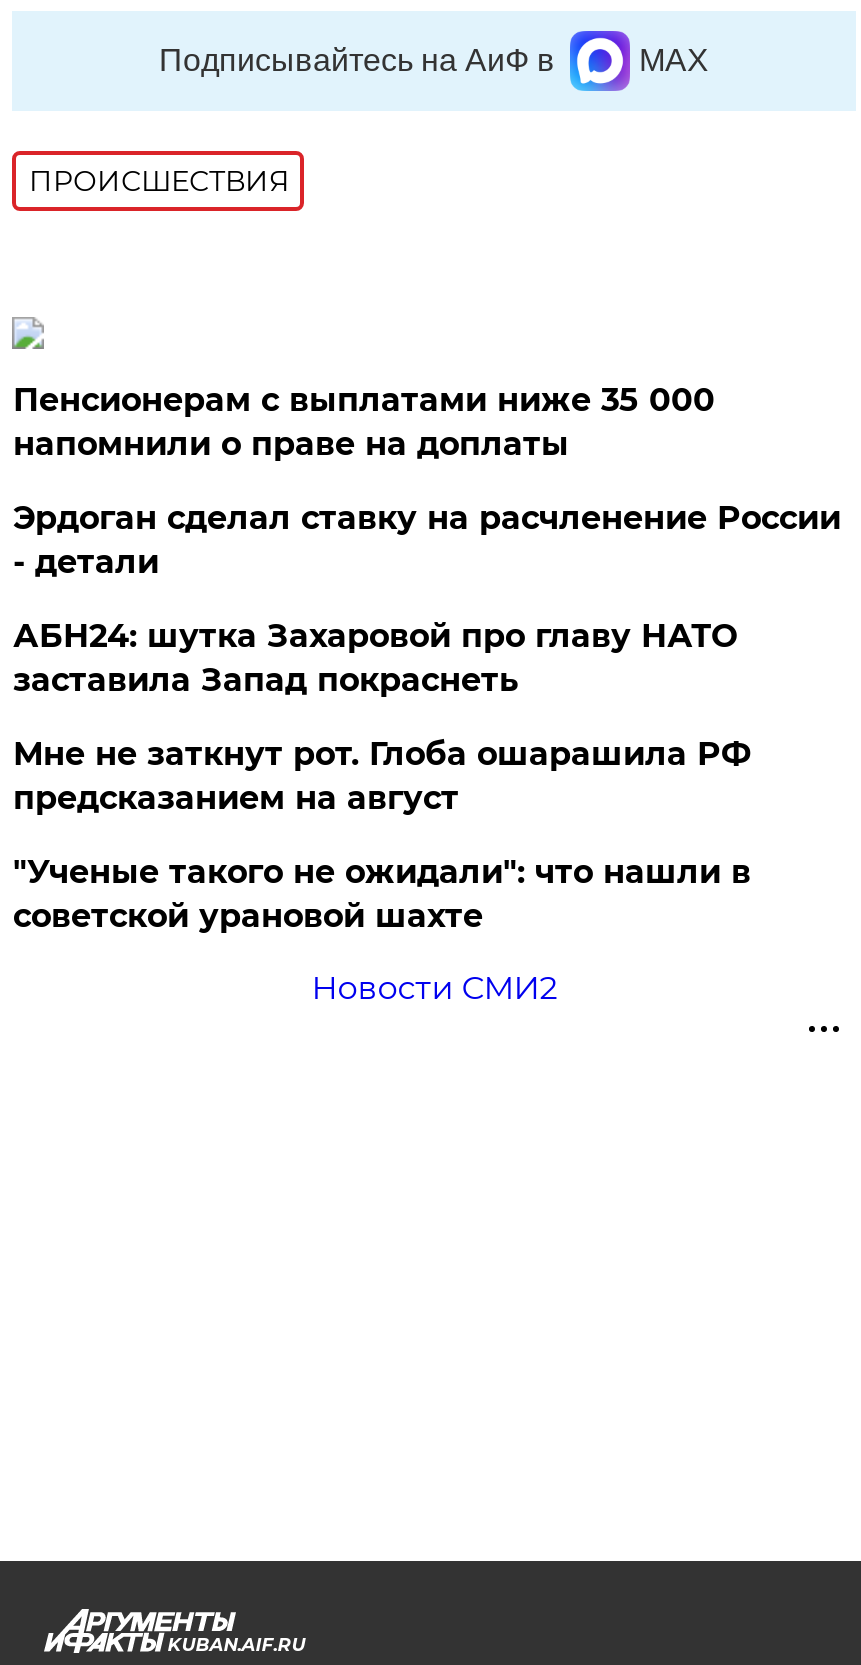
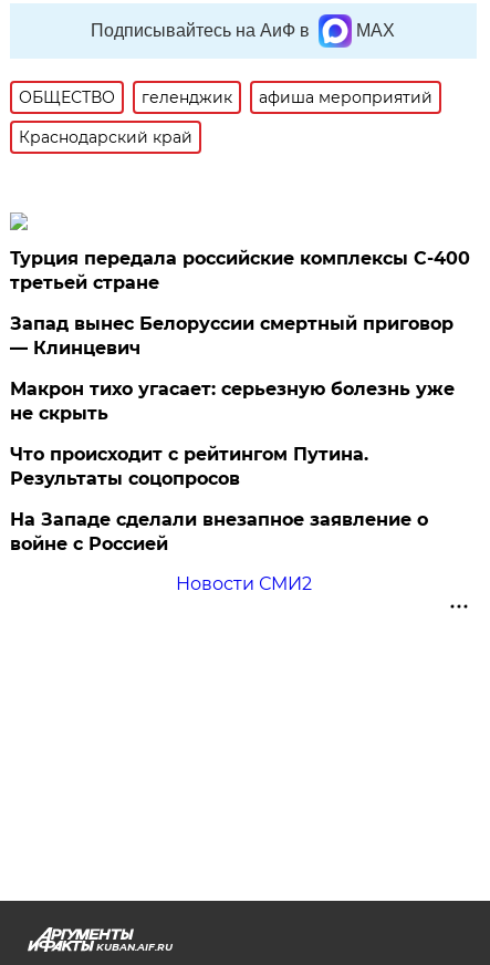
- ПРОИСШЕСТВИЯ
+ ОБЩЕСТВО
+ геленджик
+ афиша мероприятий
+ Краснодарский край

- Пенсионерам с выплатами ниже 35 000
- напомнили о праве на доплаты
- Эрдоган сделал ставку на расчленение России
- - детали
- АБН24: шутка Захаровой про главу НАТО
- заставила Запад покраснеть
- Мне не заткнут рот. Глоба ошарашила РФ
- предсказанием на август
- "Ученые такого не ожидали": что нашли в
- советской урановой шахте
+ Турция передала российские комплексы С-400
+ третьей стране
+ Запад вынес Белоруссии смертный приговор
+ — Клинцевич
+ Макрон тихо угасает: серьезную болезнь уже
+ не скрыть
+ Что происходит с рейтингом Путина.
+ Результаты соцопросов
+ На Западе сделали внезапное заявление о
+ войне с Россией
